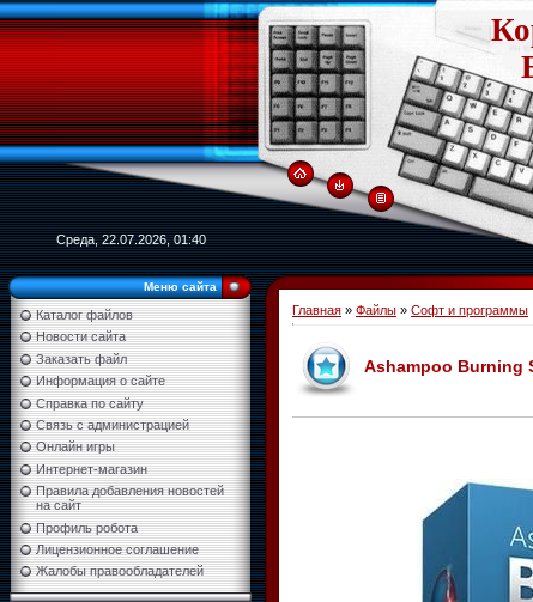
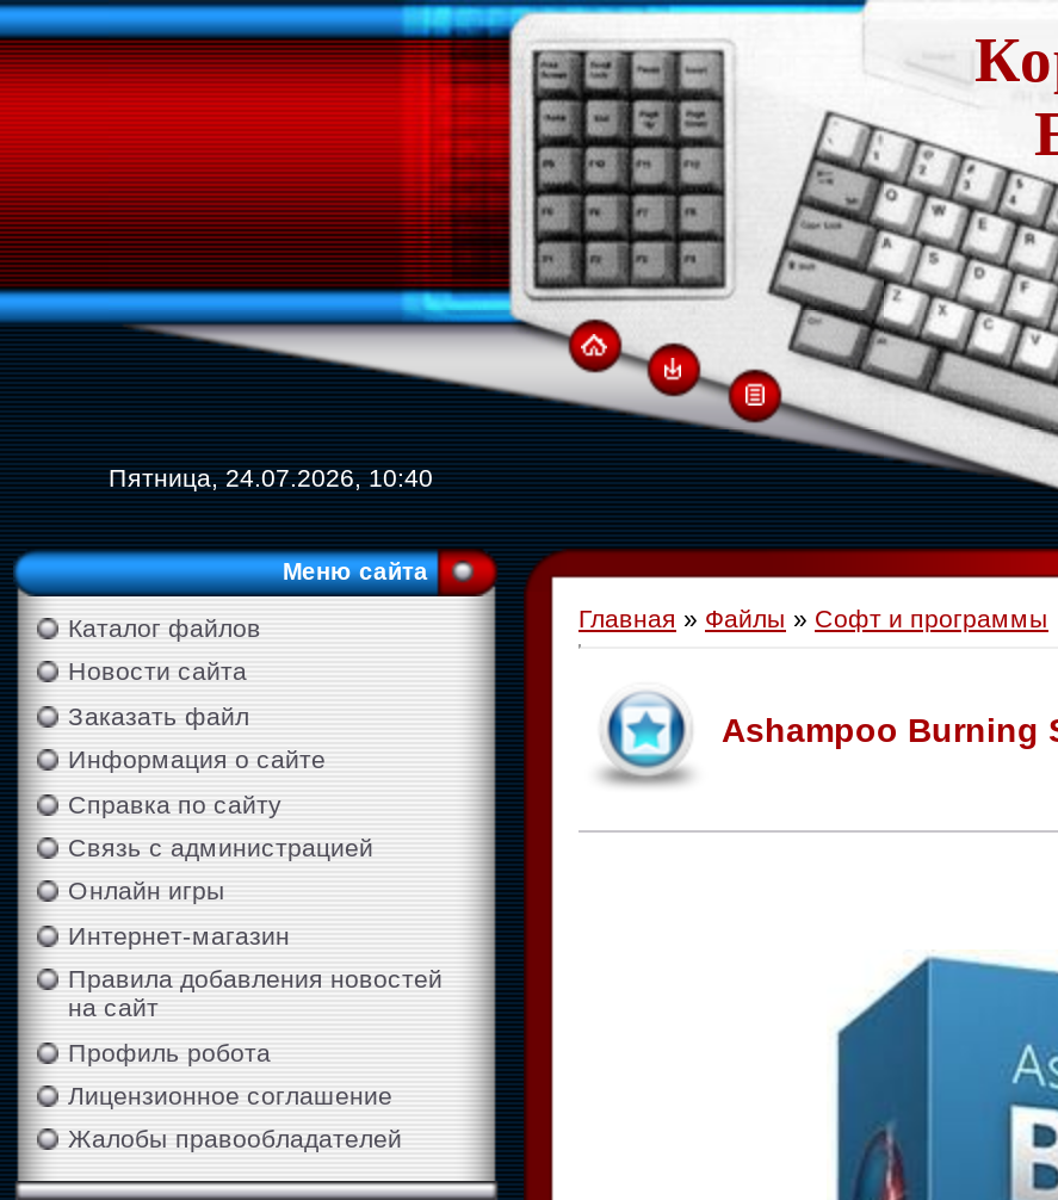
- Среда, 22.07.2026, 01:40
+ Пятница, 24.07.2026, 10:40
